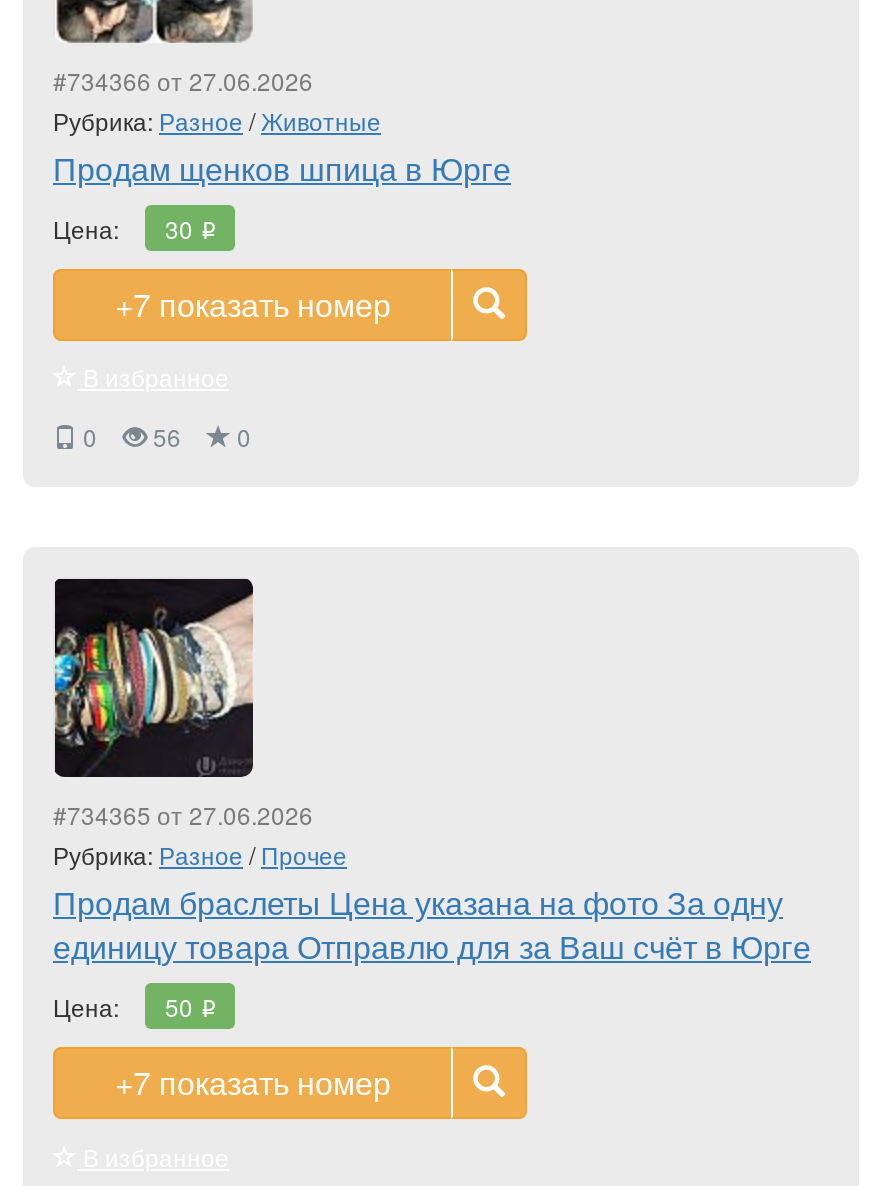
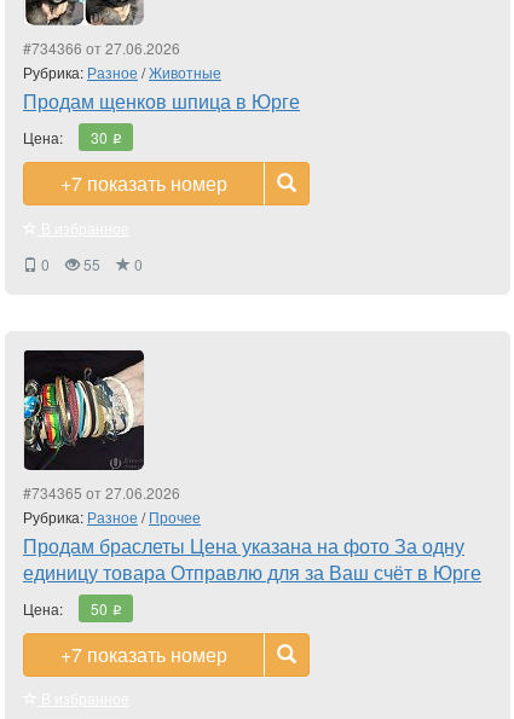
- 0 56 0
+ 0 55 0
